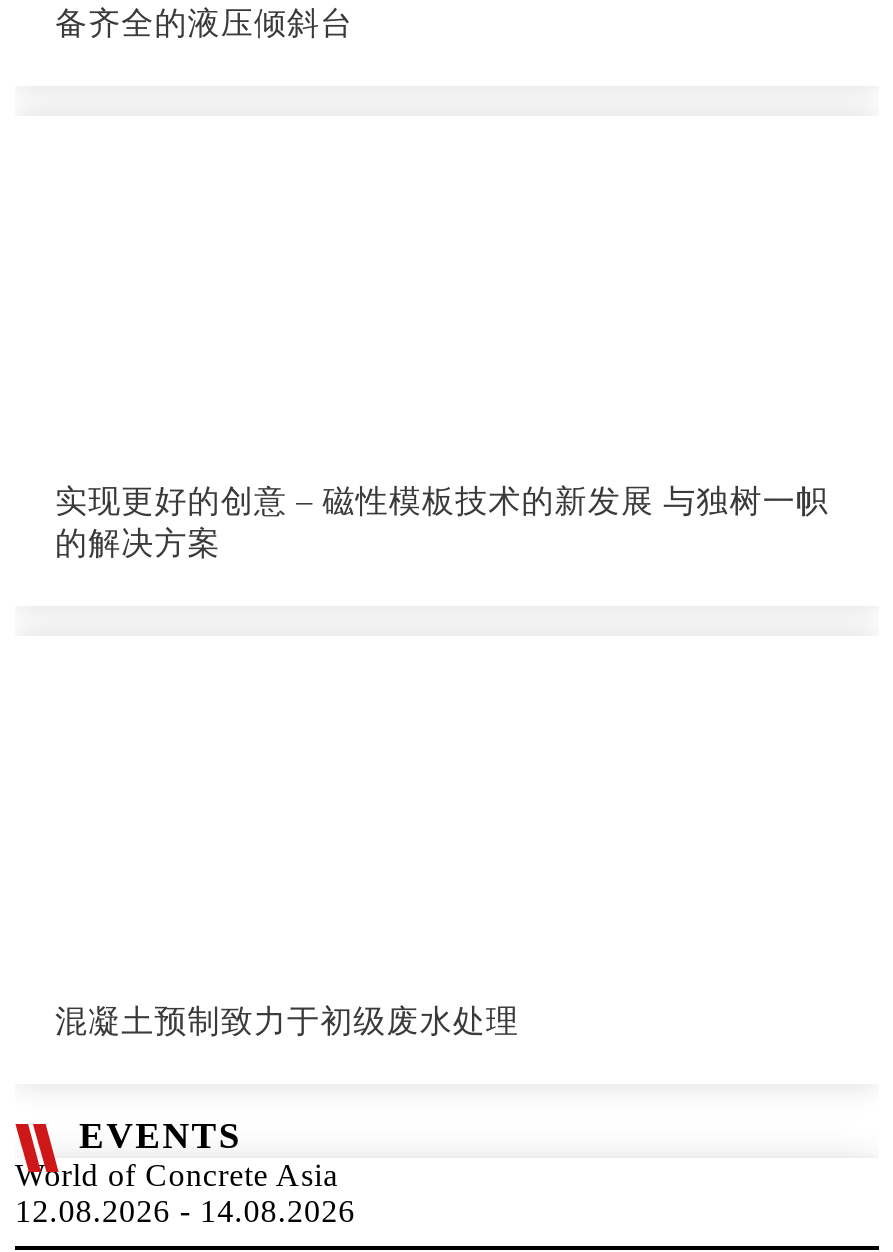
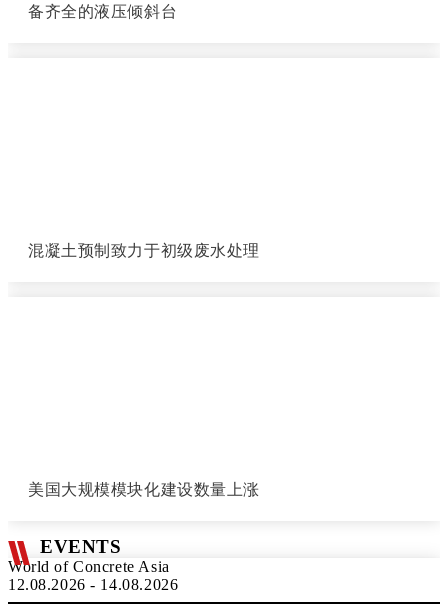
- 实现更好的创意 – 磁性模板技术的新发展 与独树一帜
- 的解决方案

moved up: 混凝土预制致力于初级废水处理

+ 美国大规模模块化建设数量上涨
